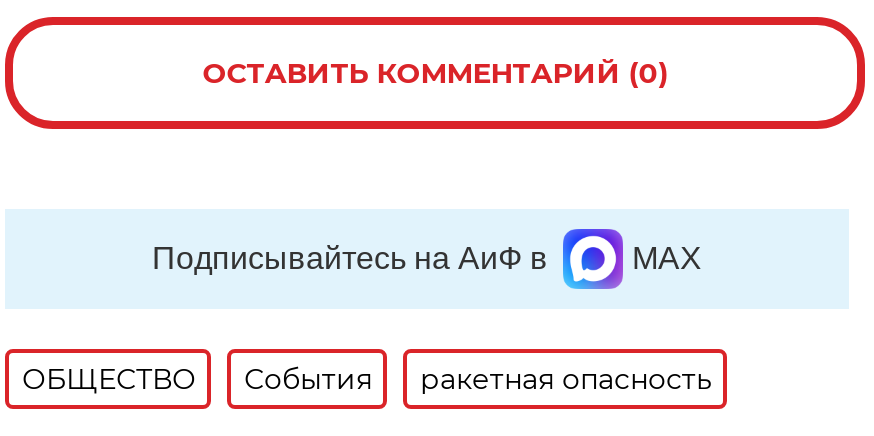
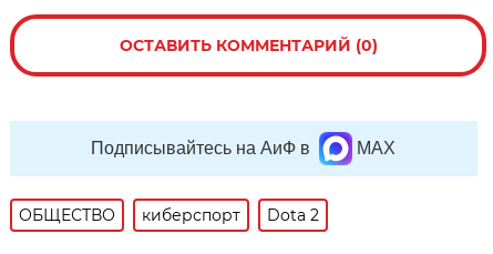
- События
- ракетная опасность
+ киберспорт
+ Dota 2
